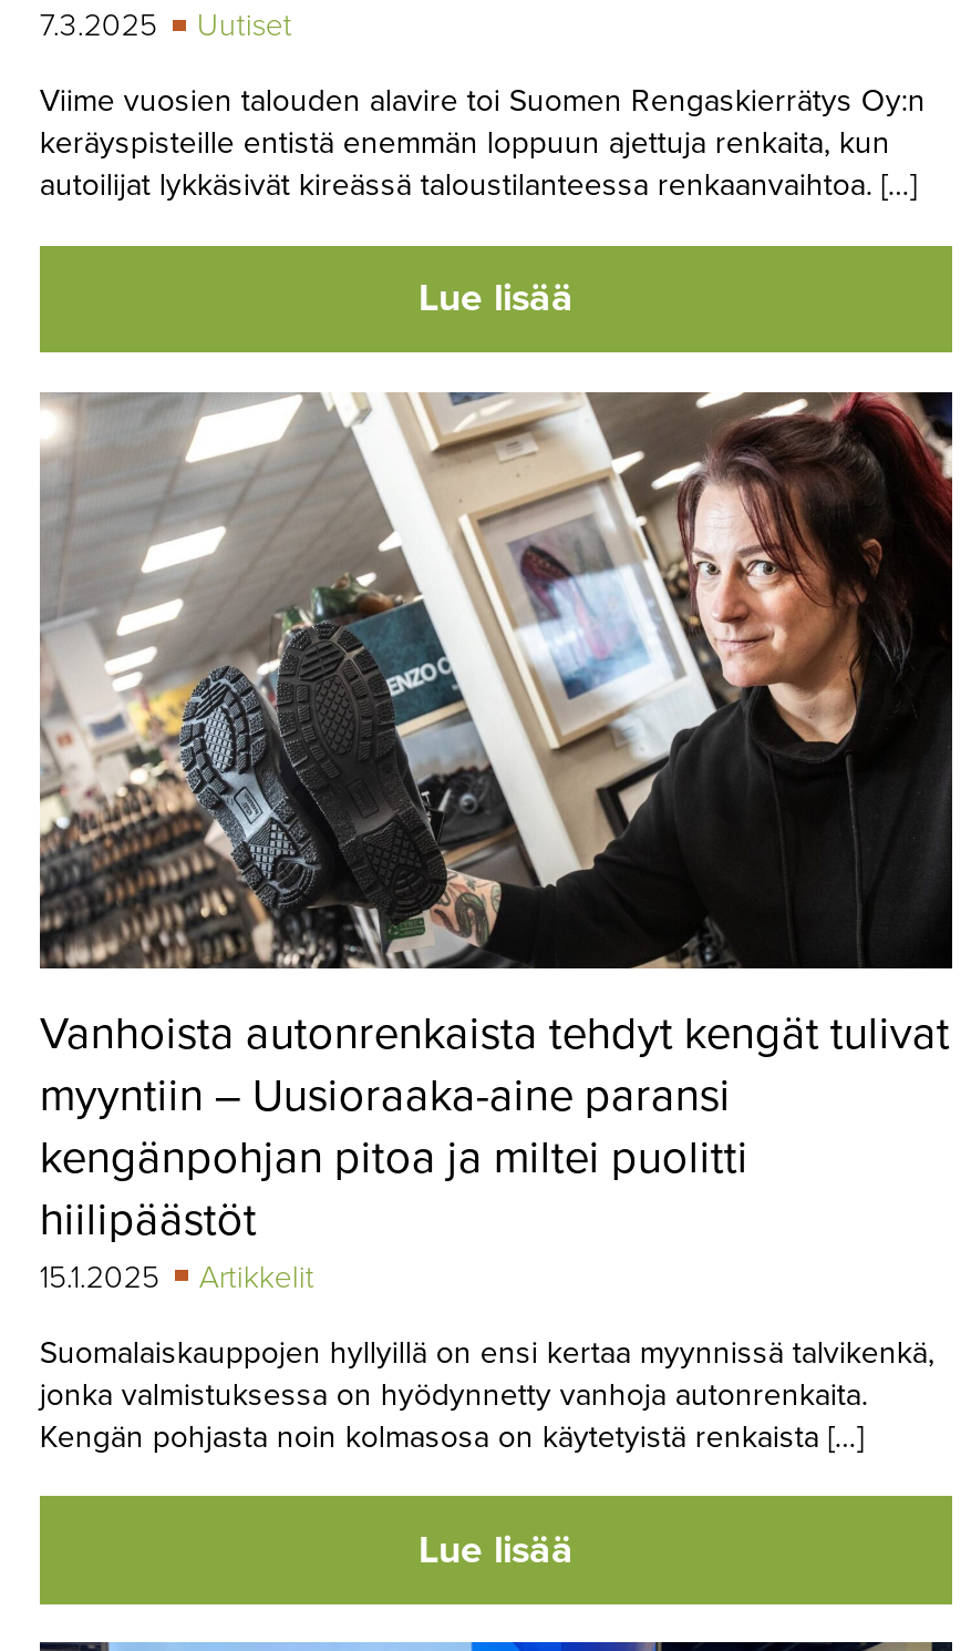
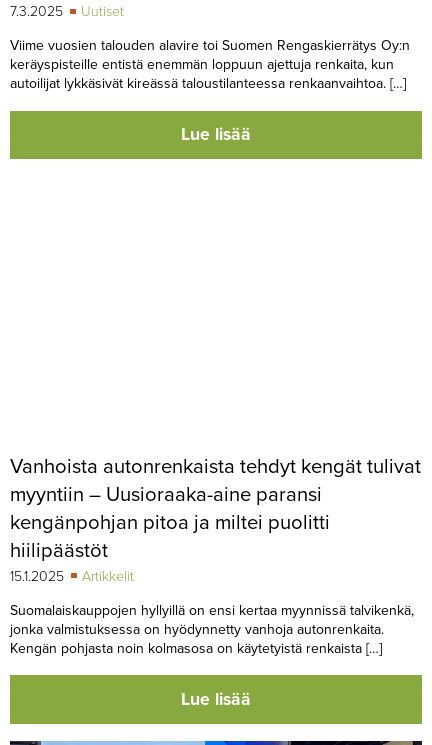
- [image]
